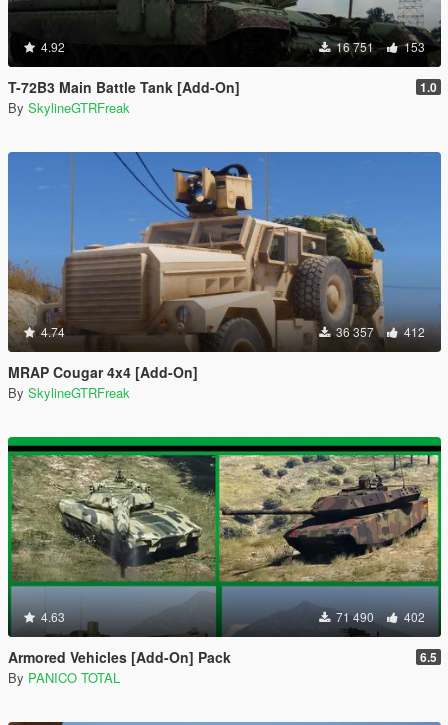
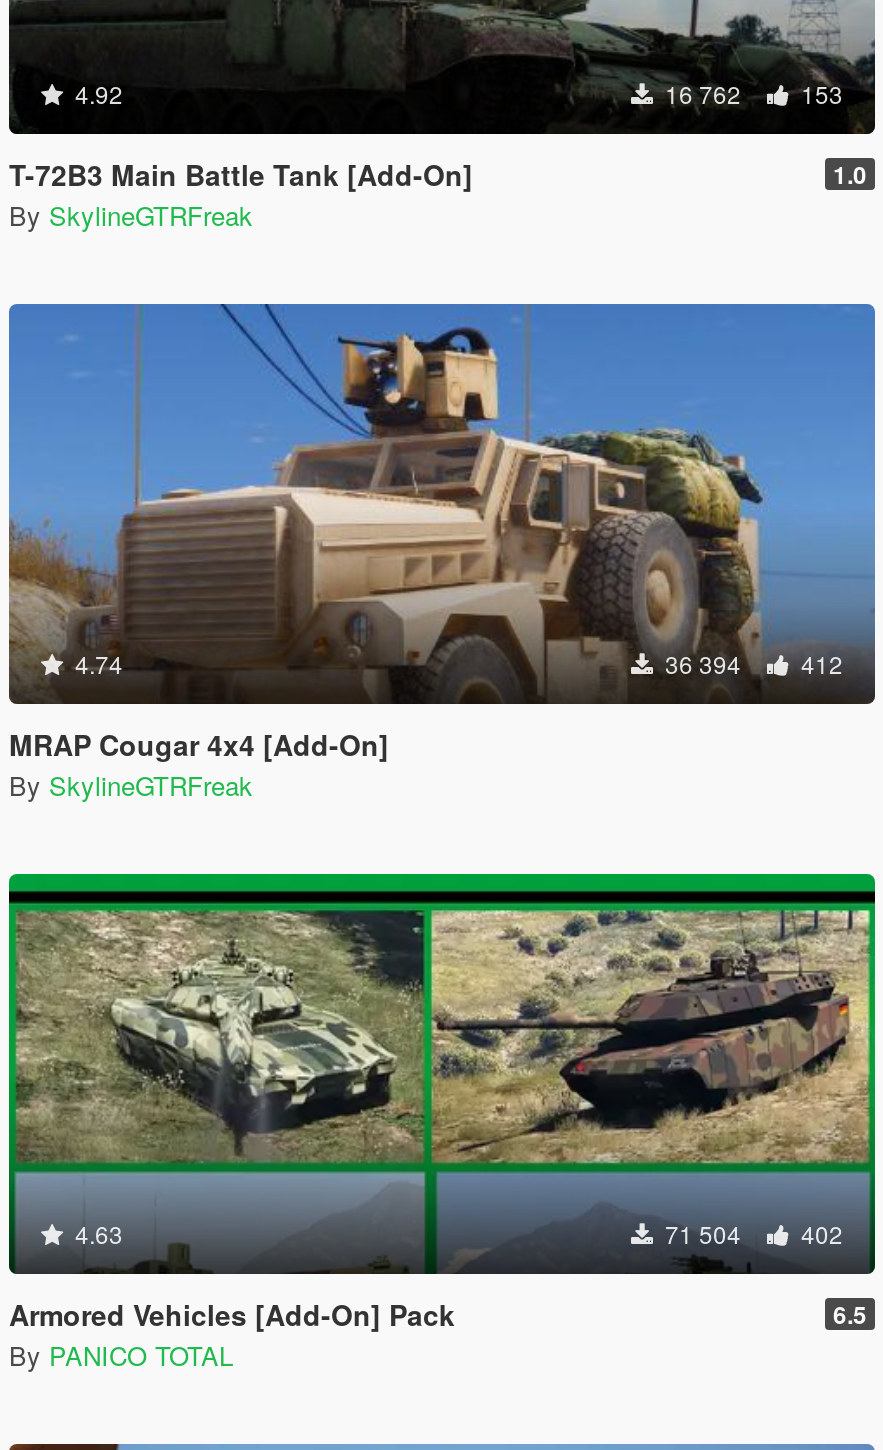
- 16 751 153
+ 16 762 153

- 36 357 412
+ 36 394 412

- 71 490 402
+ 71 504 402
